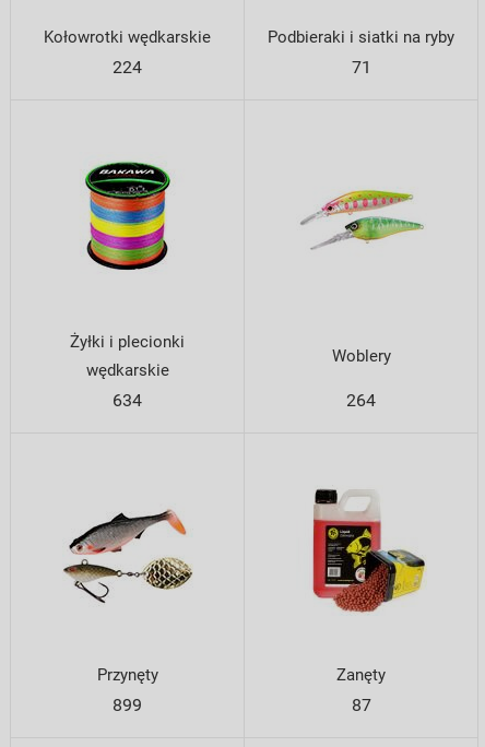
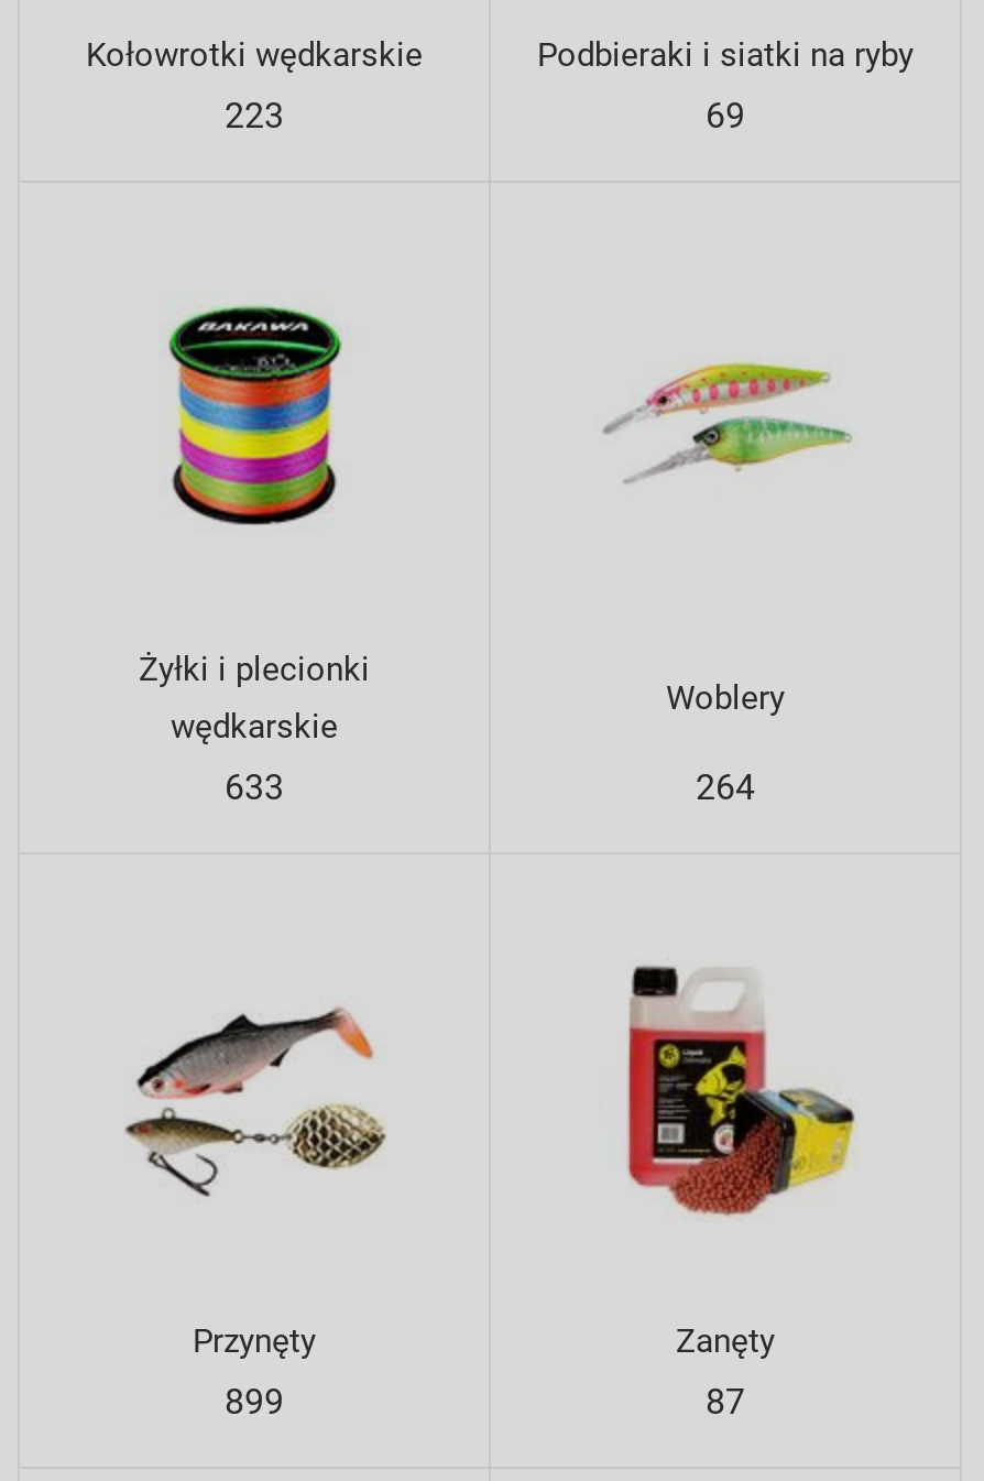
- 224
+ 223

- 71
+ 69

- 634
+ 633
